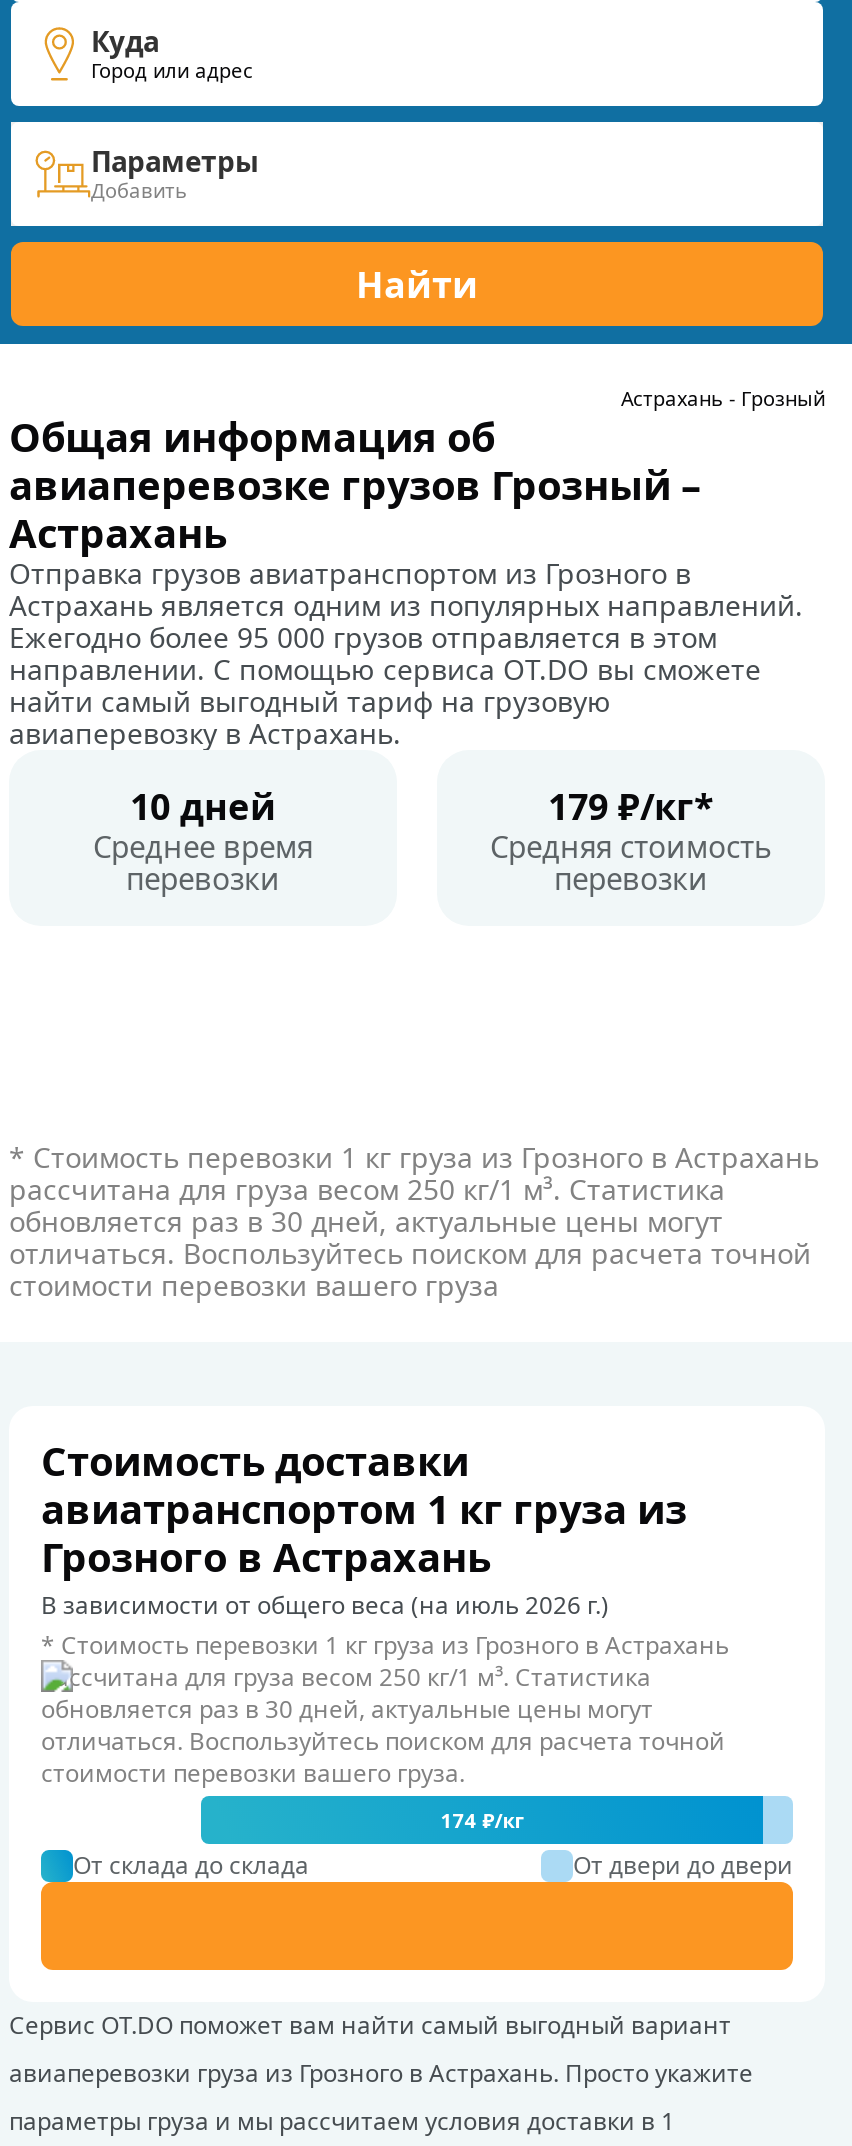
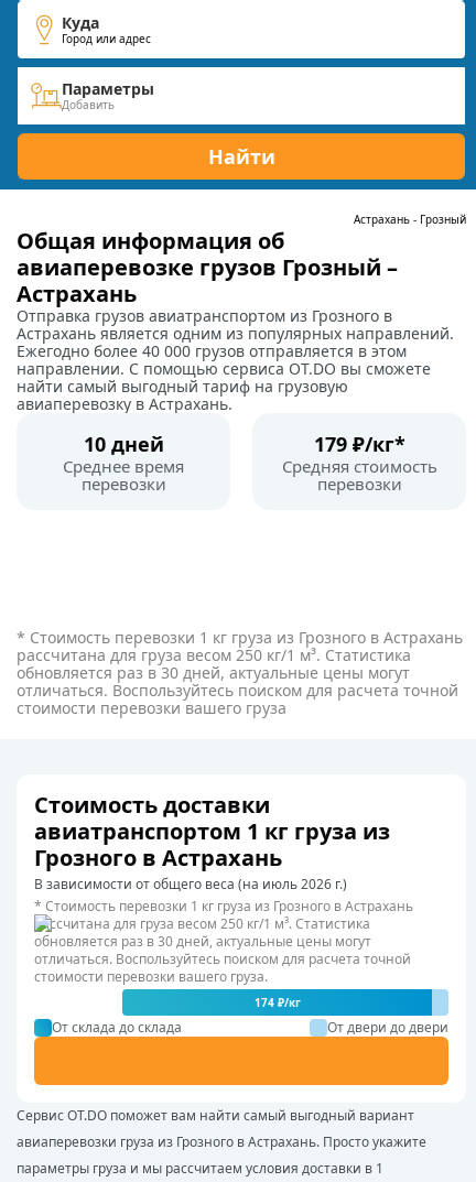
- Ежегодно более 95 000 грузов отправляется в этом
+ Ежегодно более 40 000 грузов отправляется в этом
